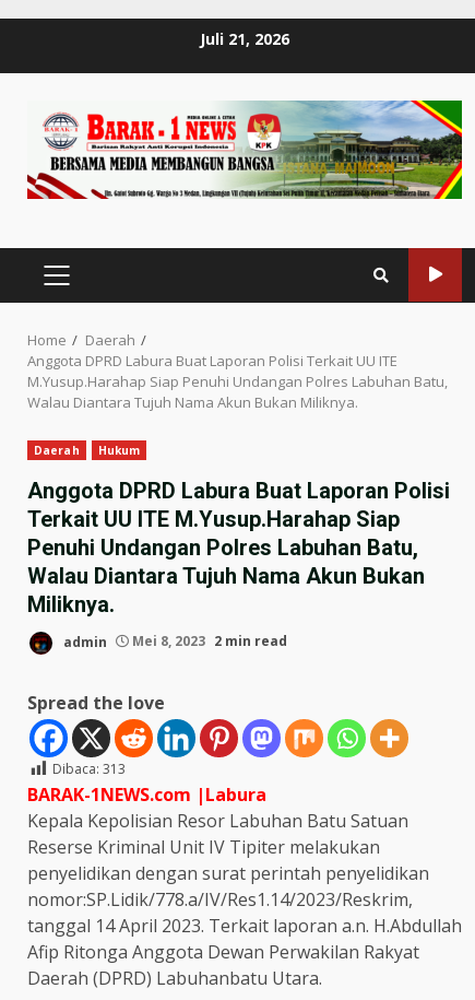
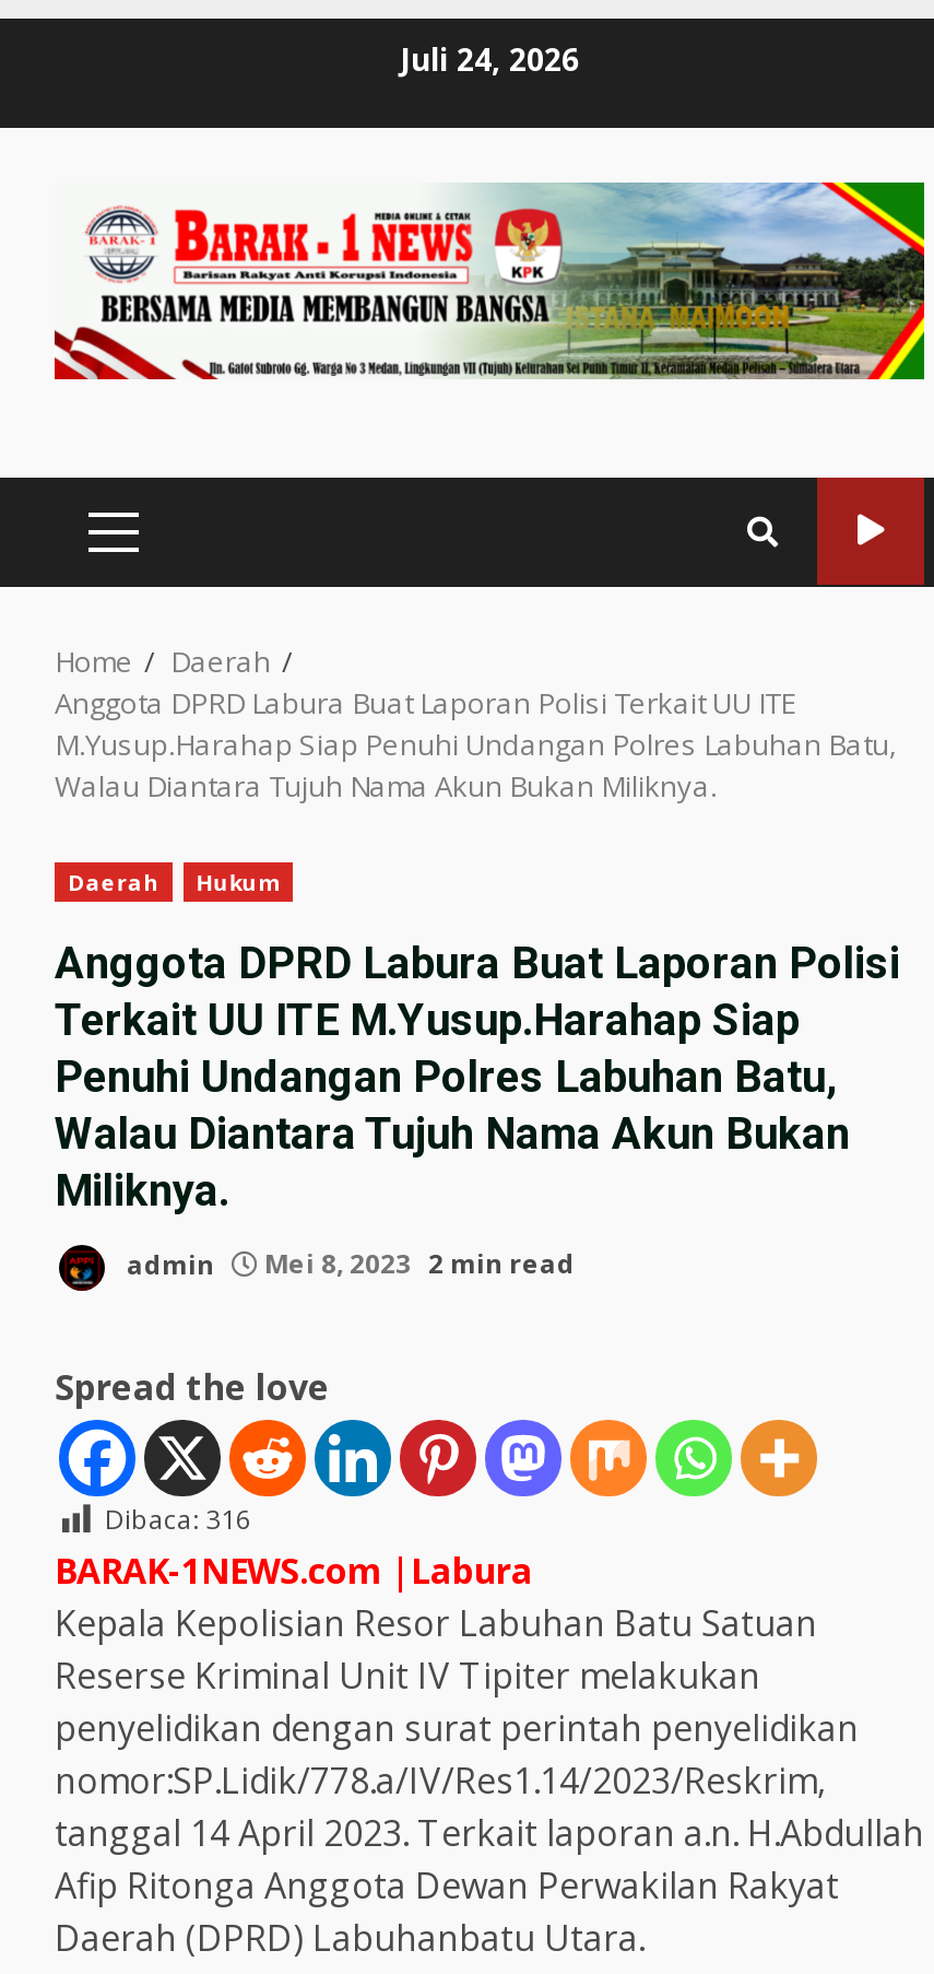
- Juli 21, 2026
+ Juli 24, 2026

- Dibaca: 313
+ Dibaca: 316
